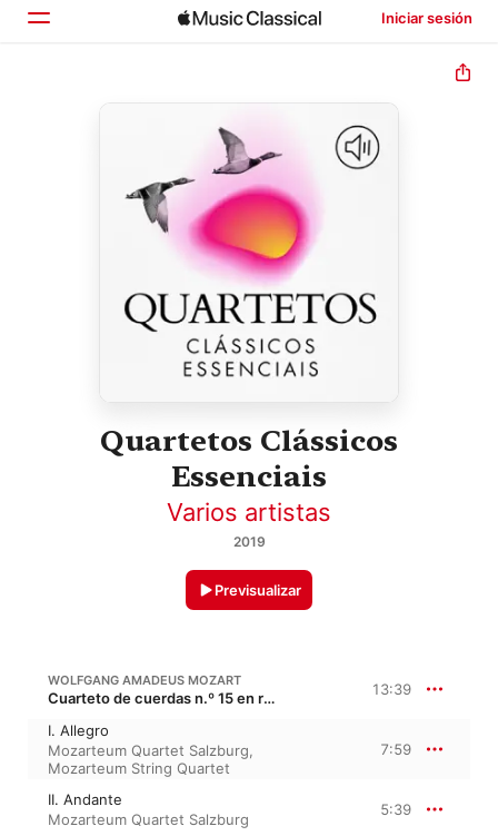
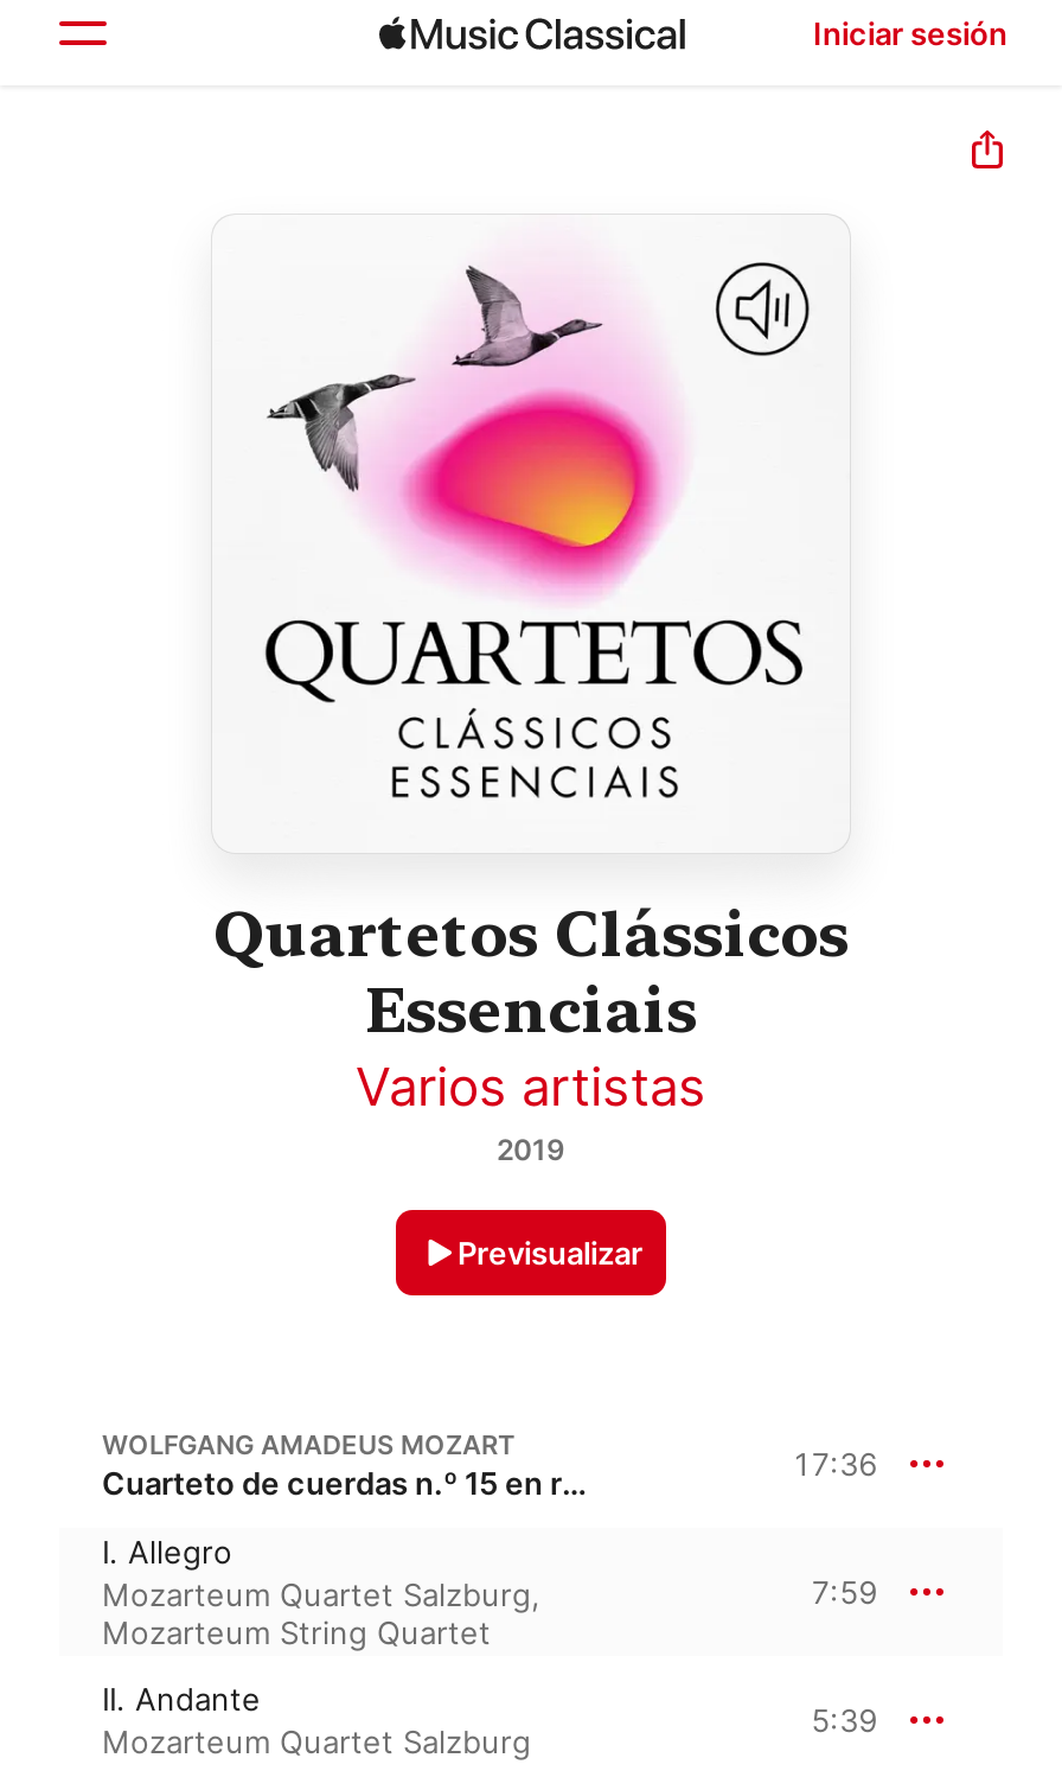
- 13:39
+ 17:36
